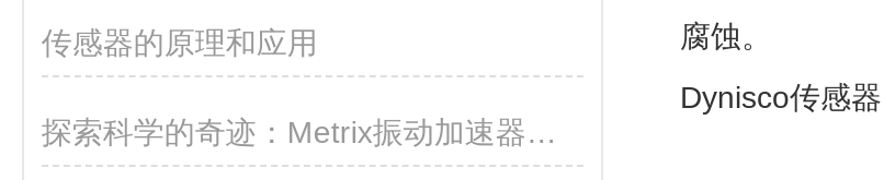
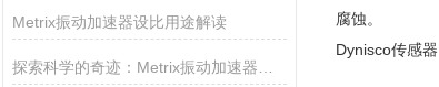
- 传感器的原理和应用
+ Metrix振动加速器设比用途解读
